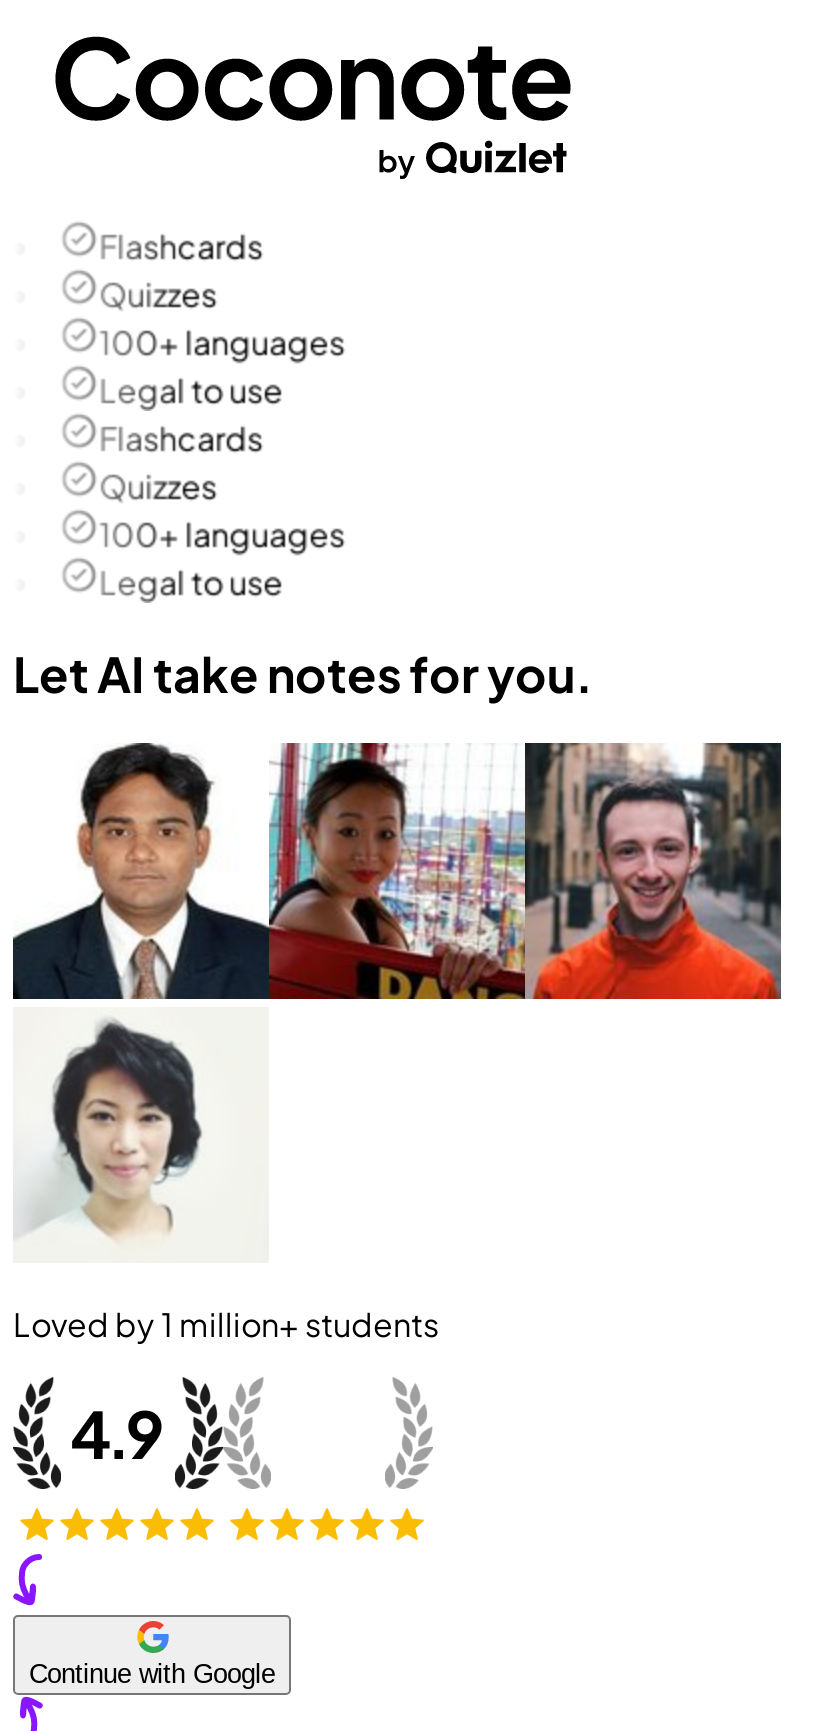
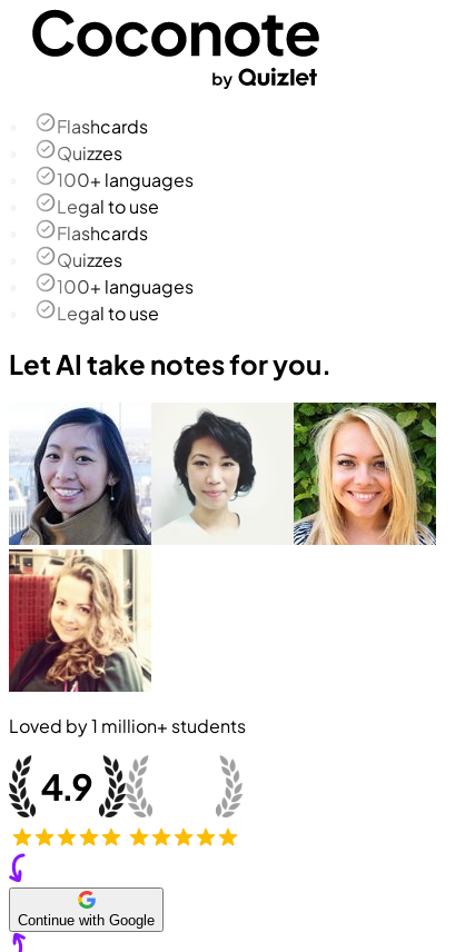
- [image]
+ [image]
